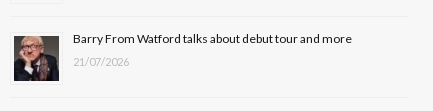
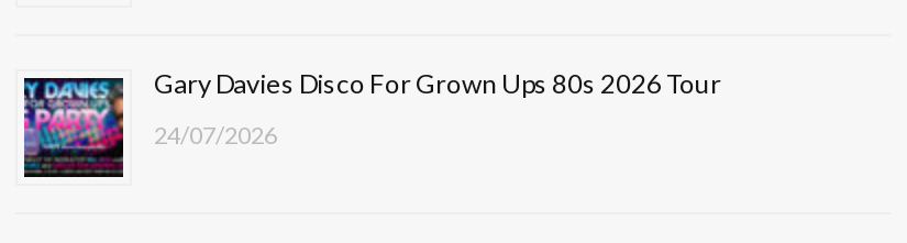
- [image]
- Barry From Watford talks about debut tour and more
+ [image]
+ Gary Davies Disco For Grown Ups 80s 2026 Tour

- 21/07/2026
+ 24/07/2026
